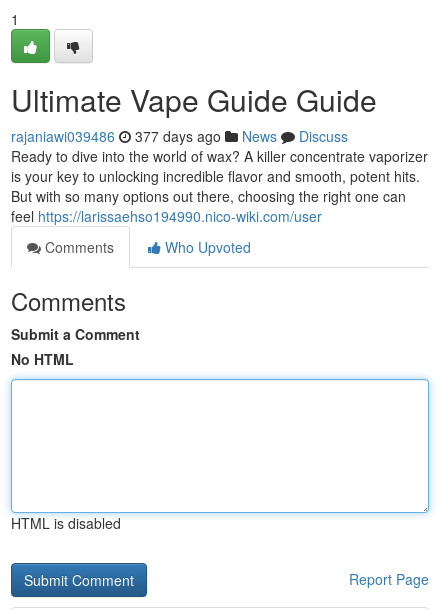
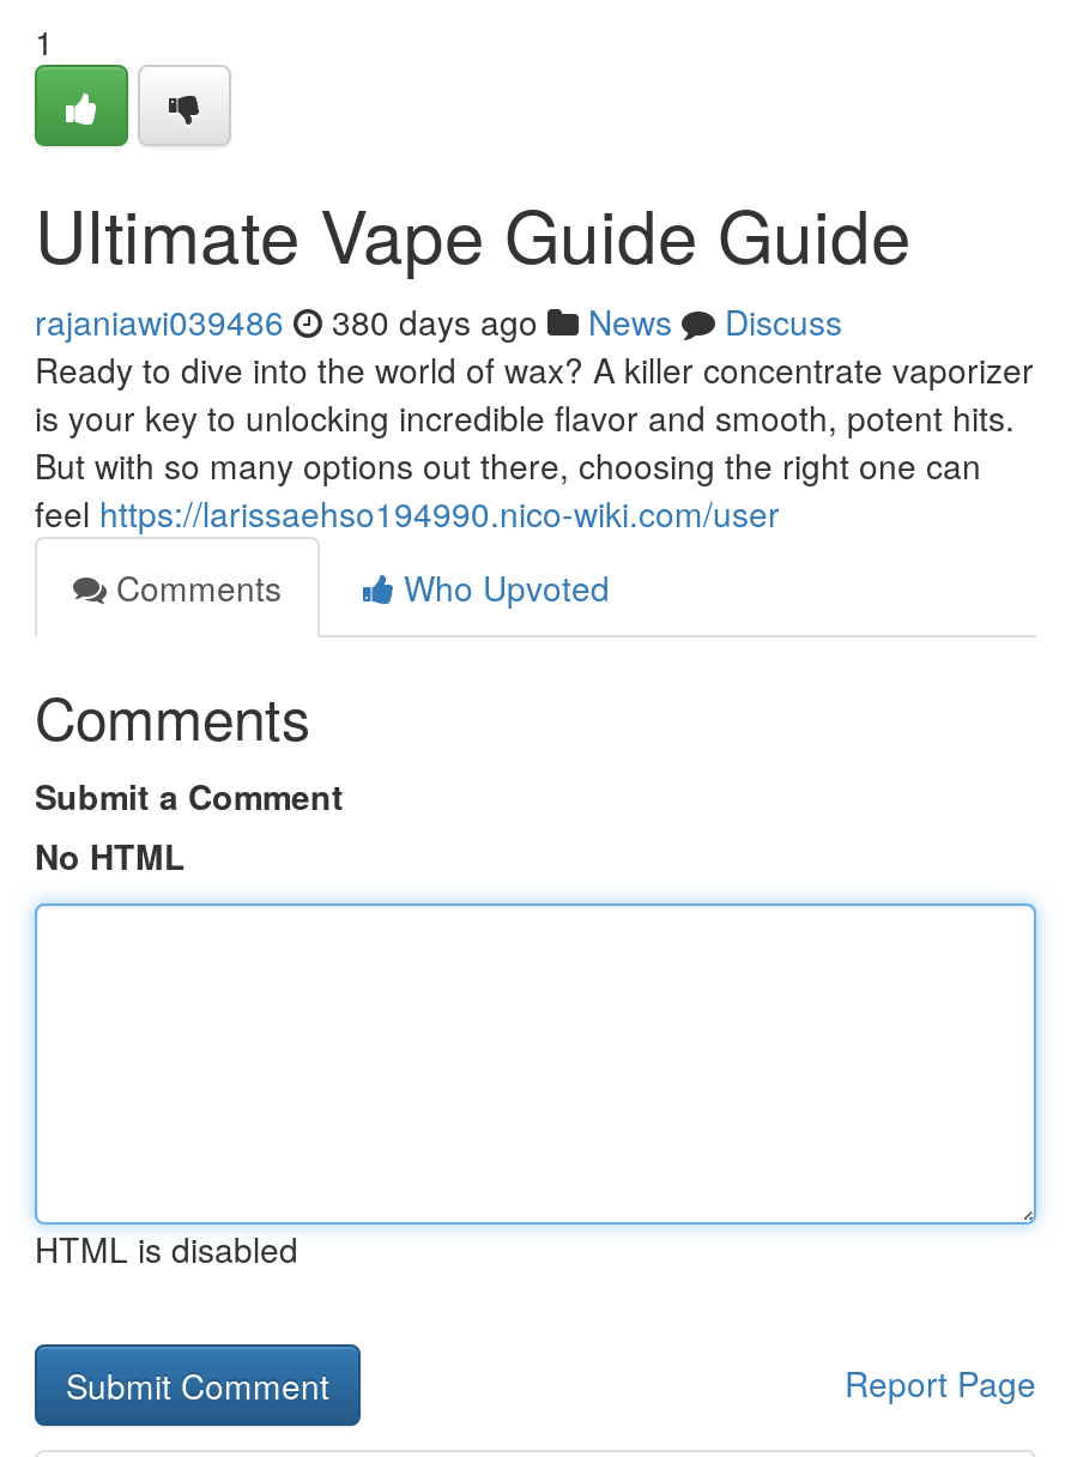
- rajaniawi039486 377 days ago News Discuss
+ rajaniawi039486 380 days ago News Discuss
